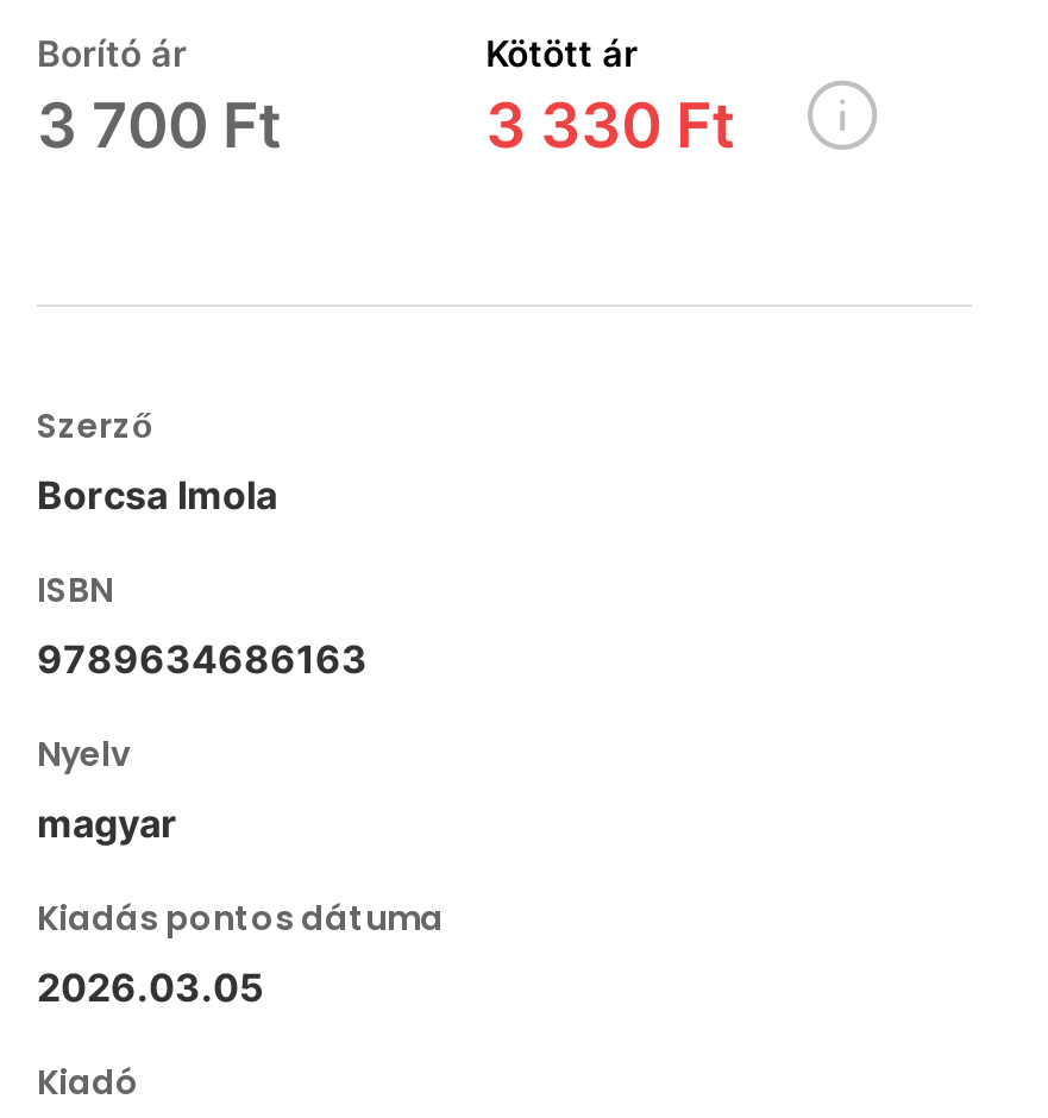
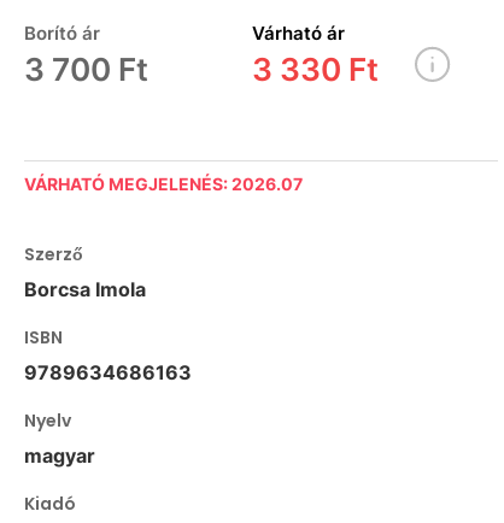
- Kötött ár
+ Várható ár

+ VÁRHATÓ MEGJELENÉS: 2026.07

moved down: Szerző | Borcsa Imola | ISBN | 9789634686163 | Nyelv | magyar

- Kiadás pontos dátuma
- 2026.03.05
